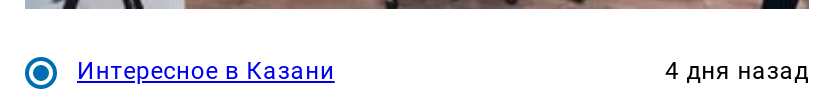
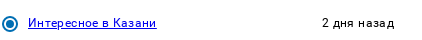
- 4 дня назад
+ 2 дня назад
